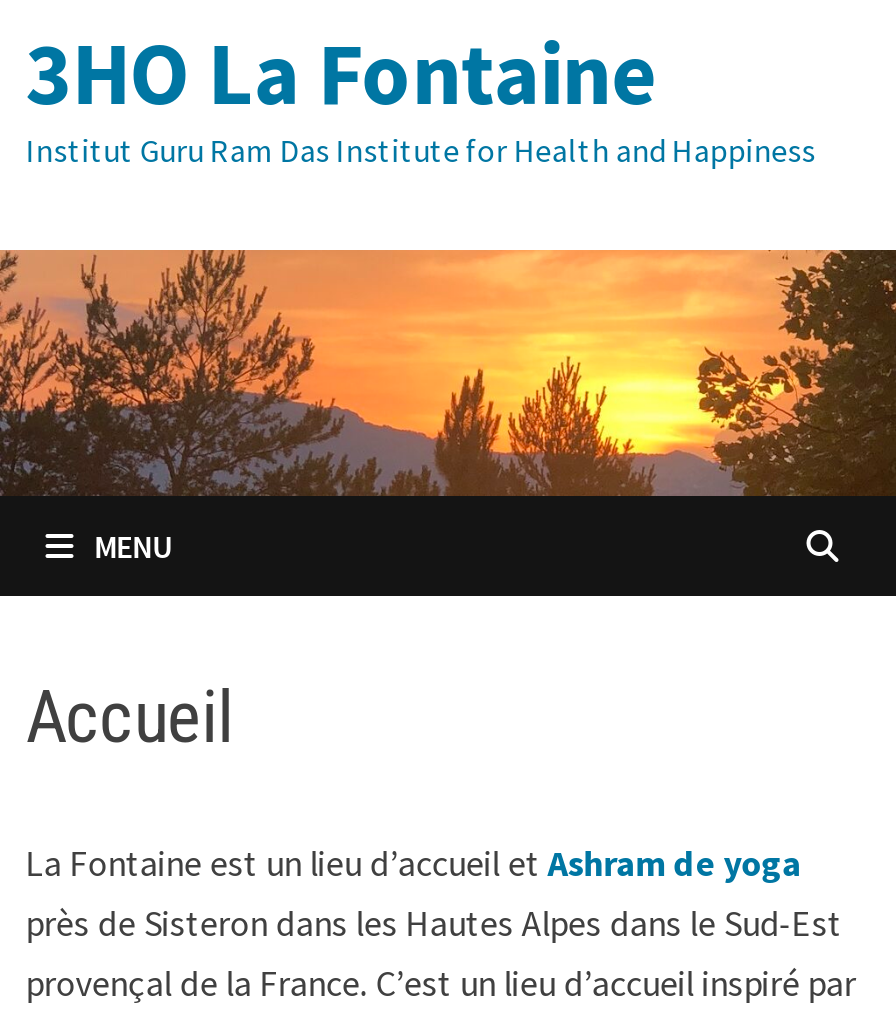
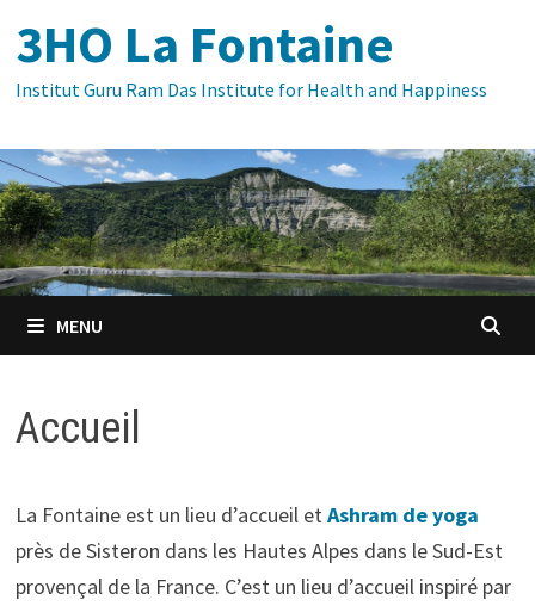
- [image]
+ [image]
